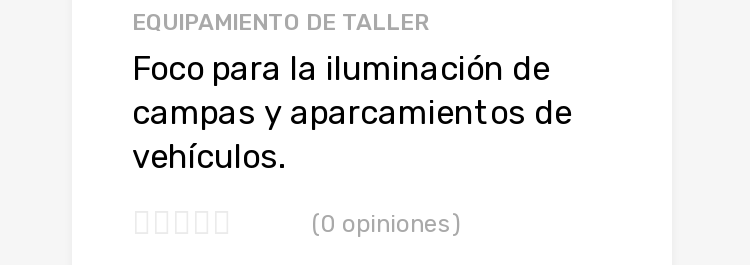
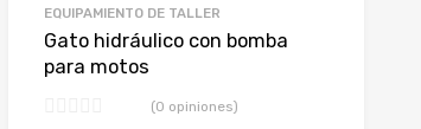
- Foco para la iluminación de
- campas y aparcamientos de
- vehículos.
+ Gato hidráulico con bomba
+ para motos
